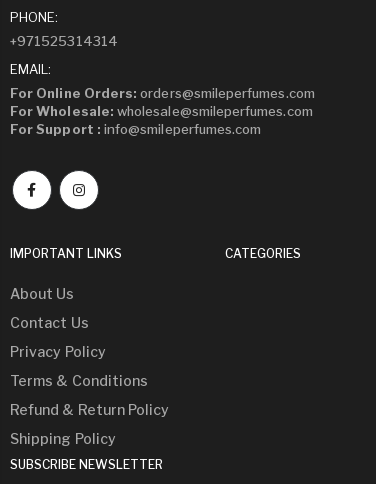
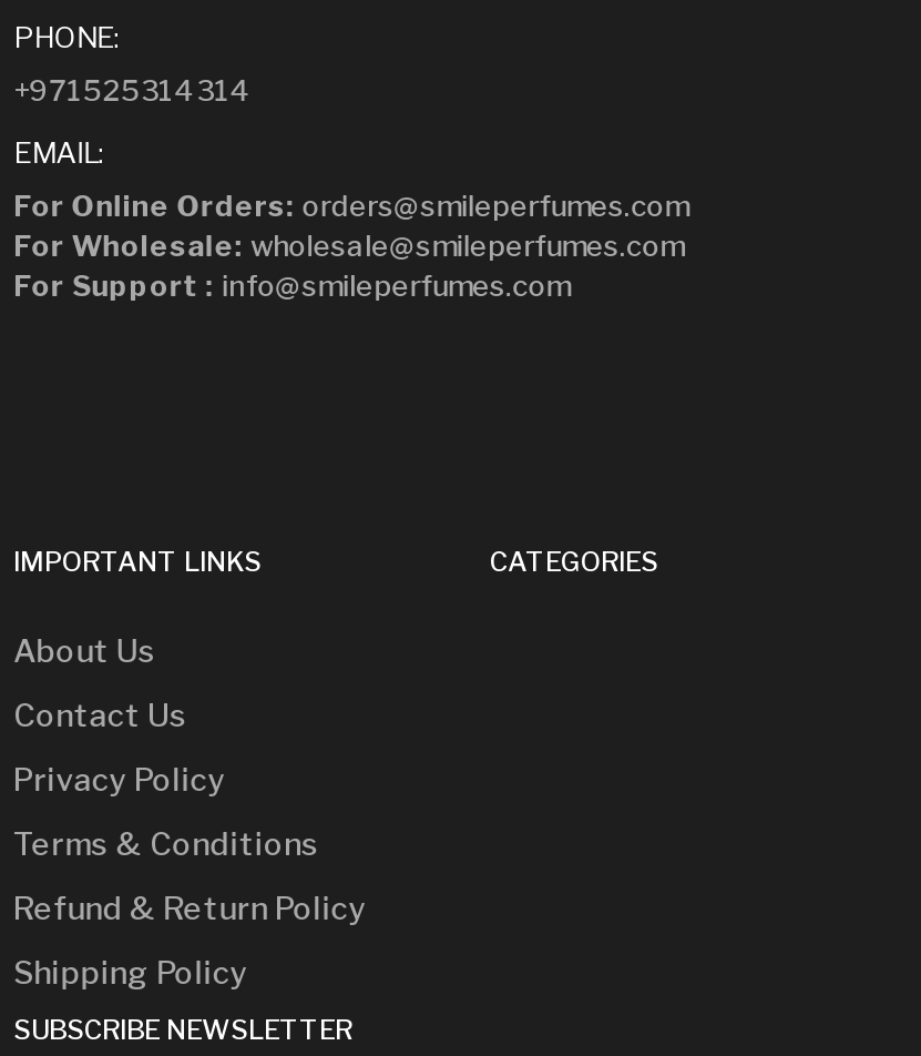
- [image]

- [image]
